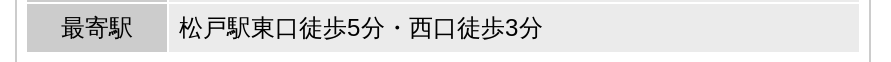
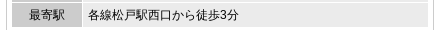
- 松戸駅東口徒歩5分・西口徒歩3分
+ 各線松戸駅西口から徒歩3分
